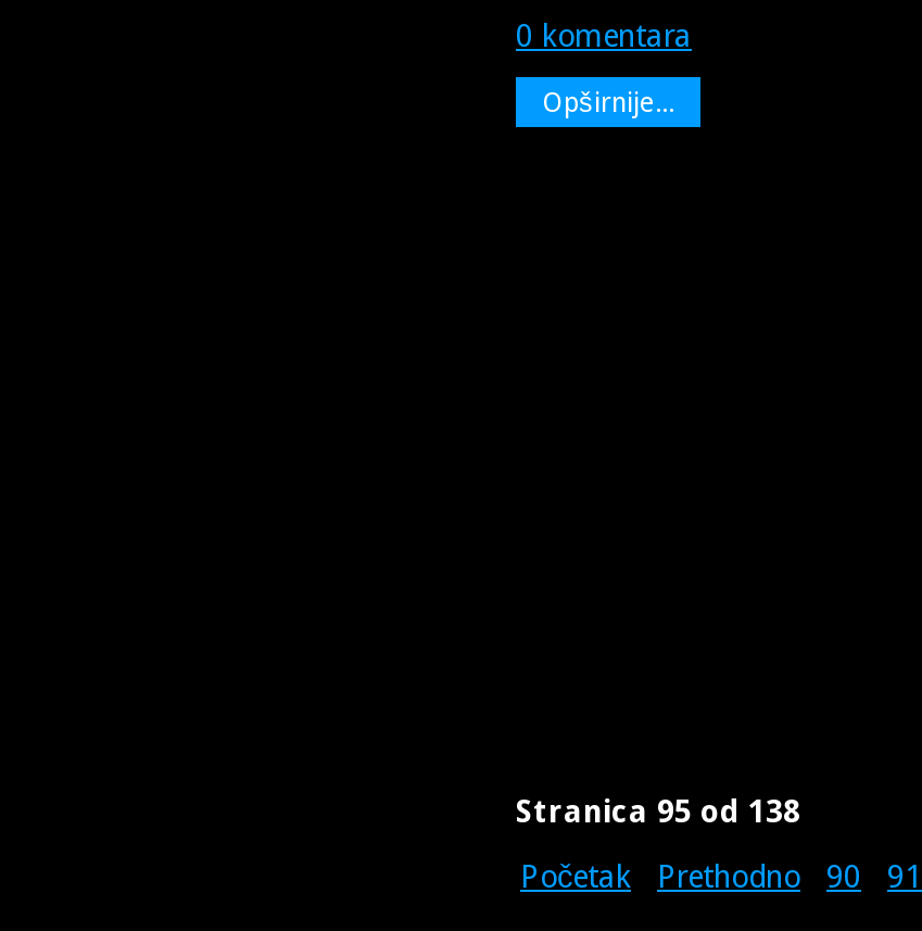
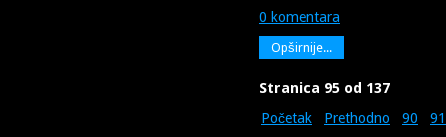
- Stranica 95 od 138
+ Stranica 95 od 137
